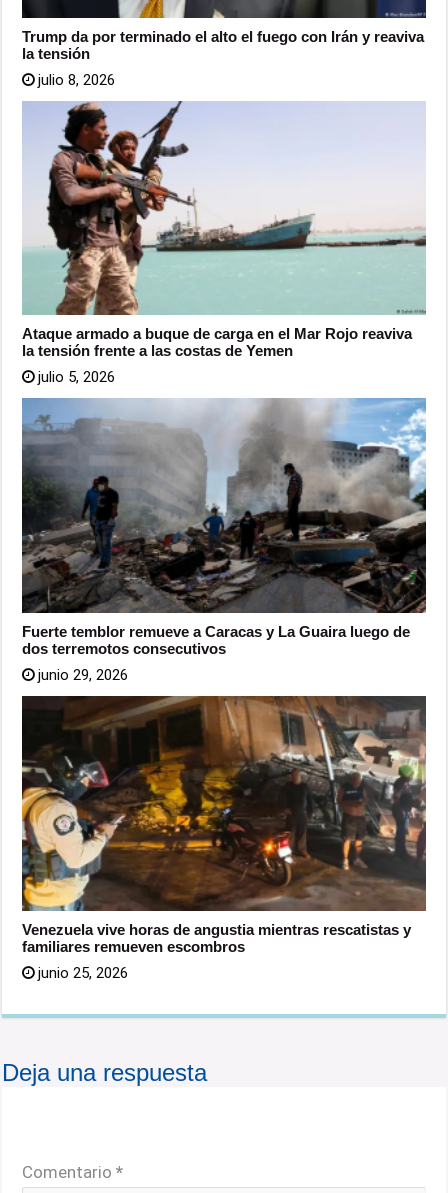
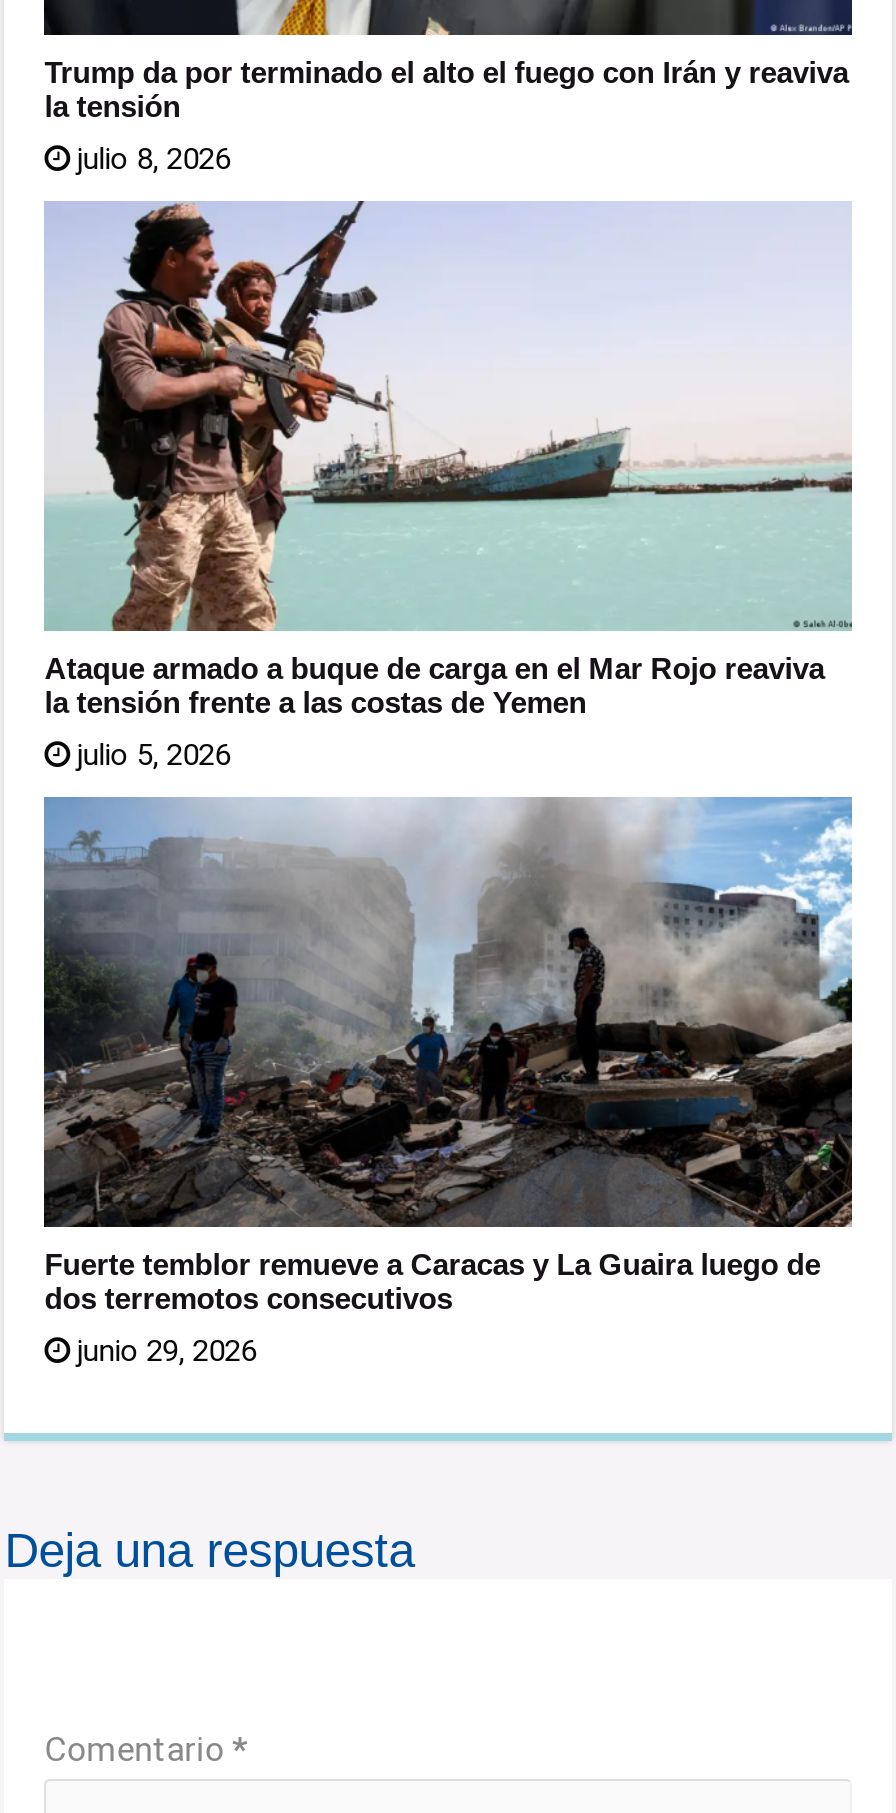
- [image]
- Venezuela vive horas de angustia mientras rescatistas y
- familiares remueven escombros
- junio 25, 2026
